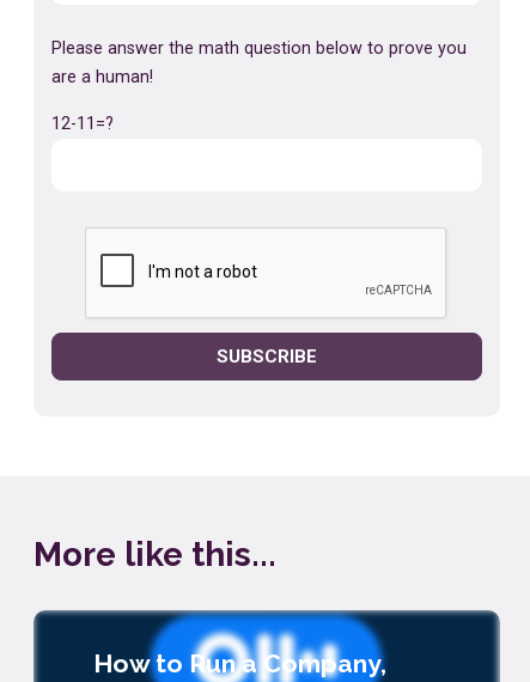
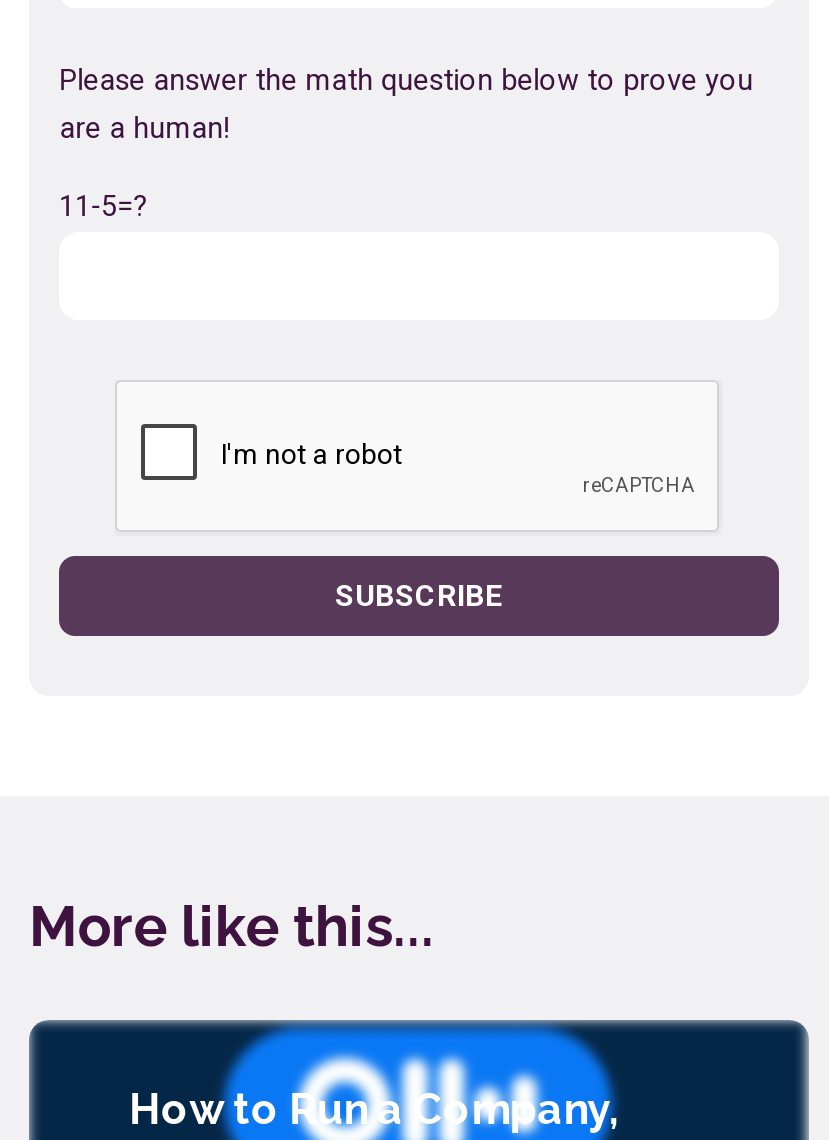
- 12-11=?
+ 11-5=?
